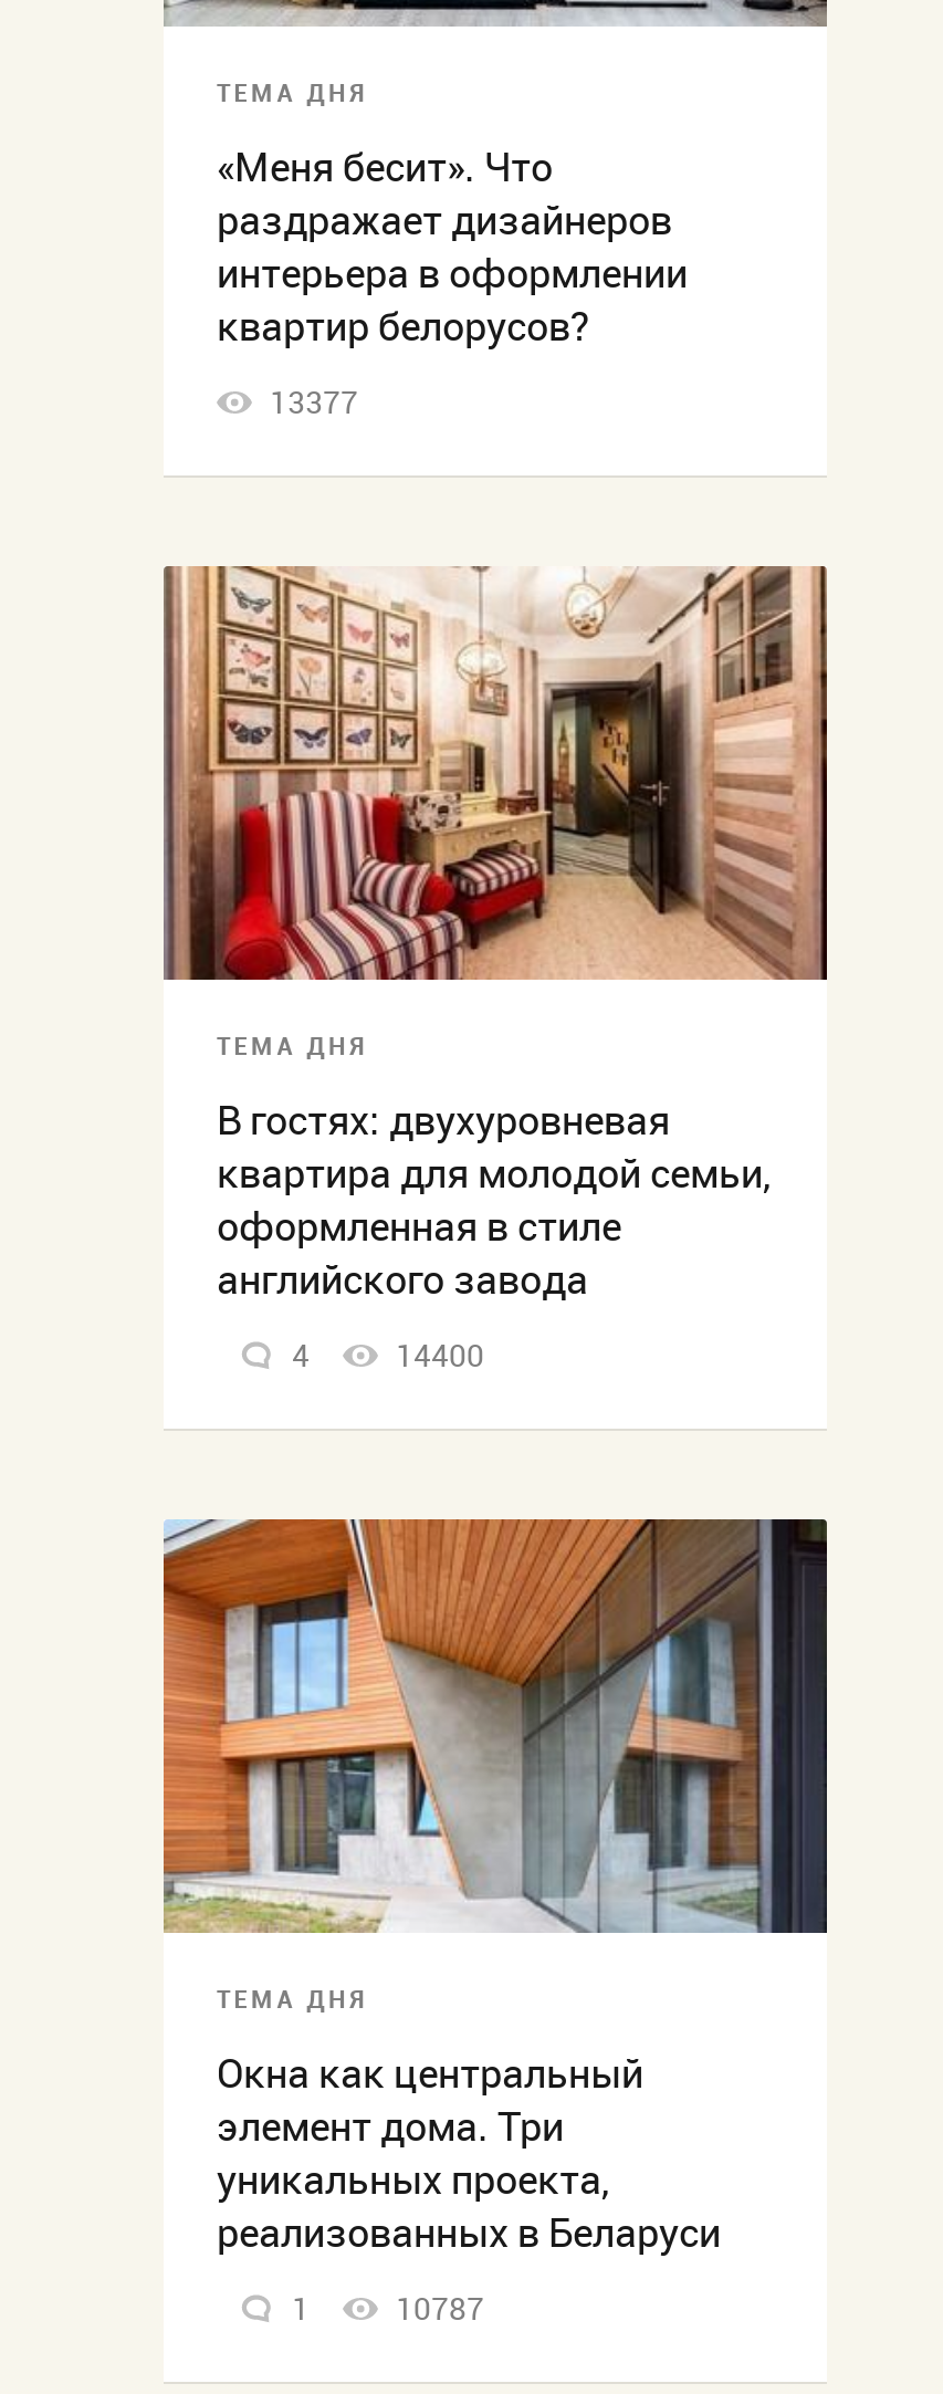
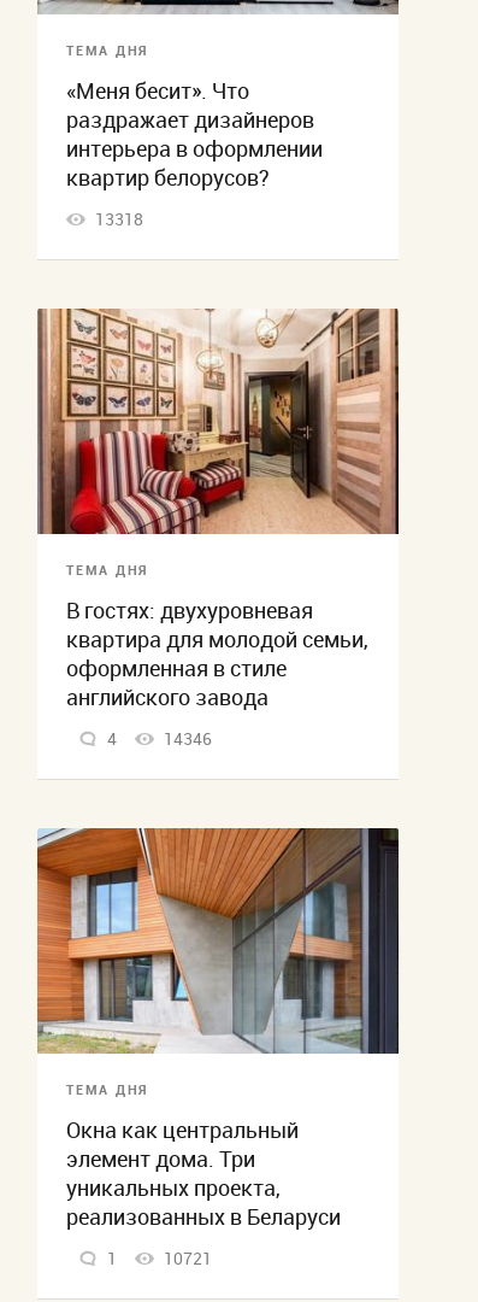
- 13377
+ 13318

- 14400
+ 14346

- 10787
+ 10721
